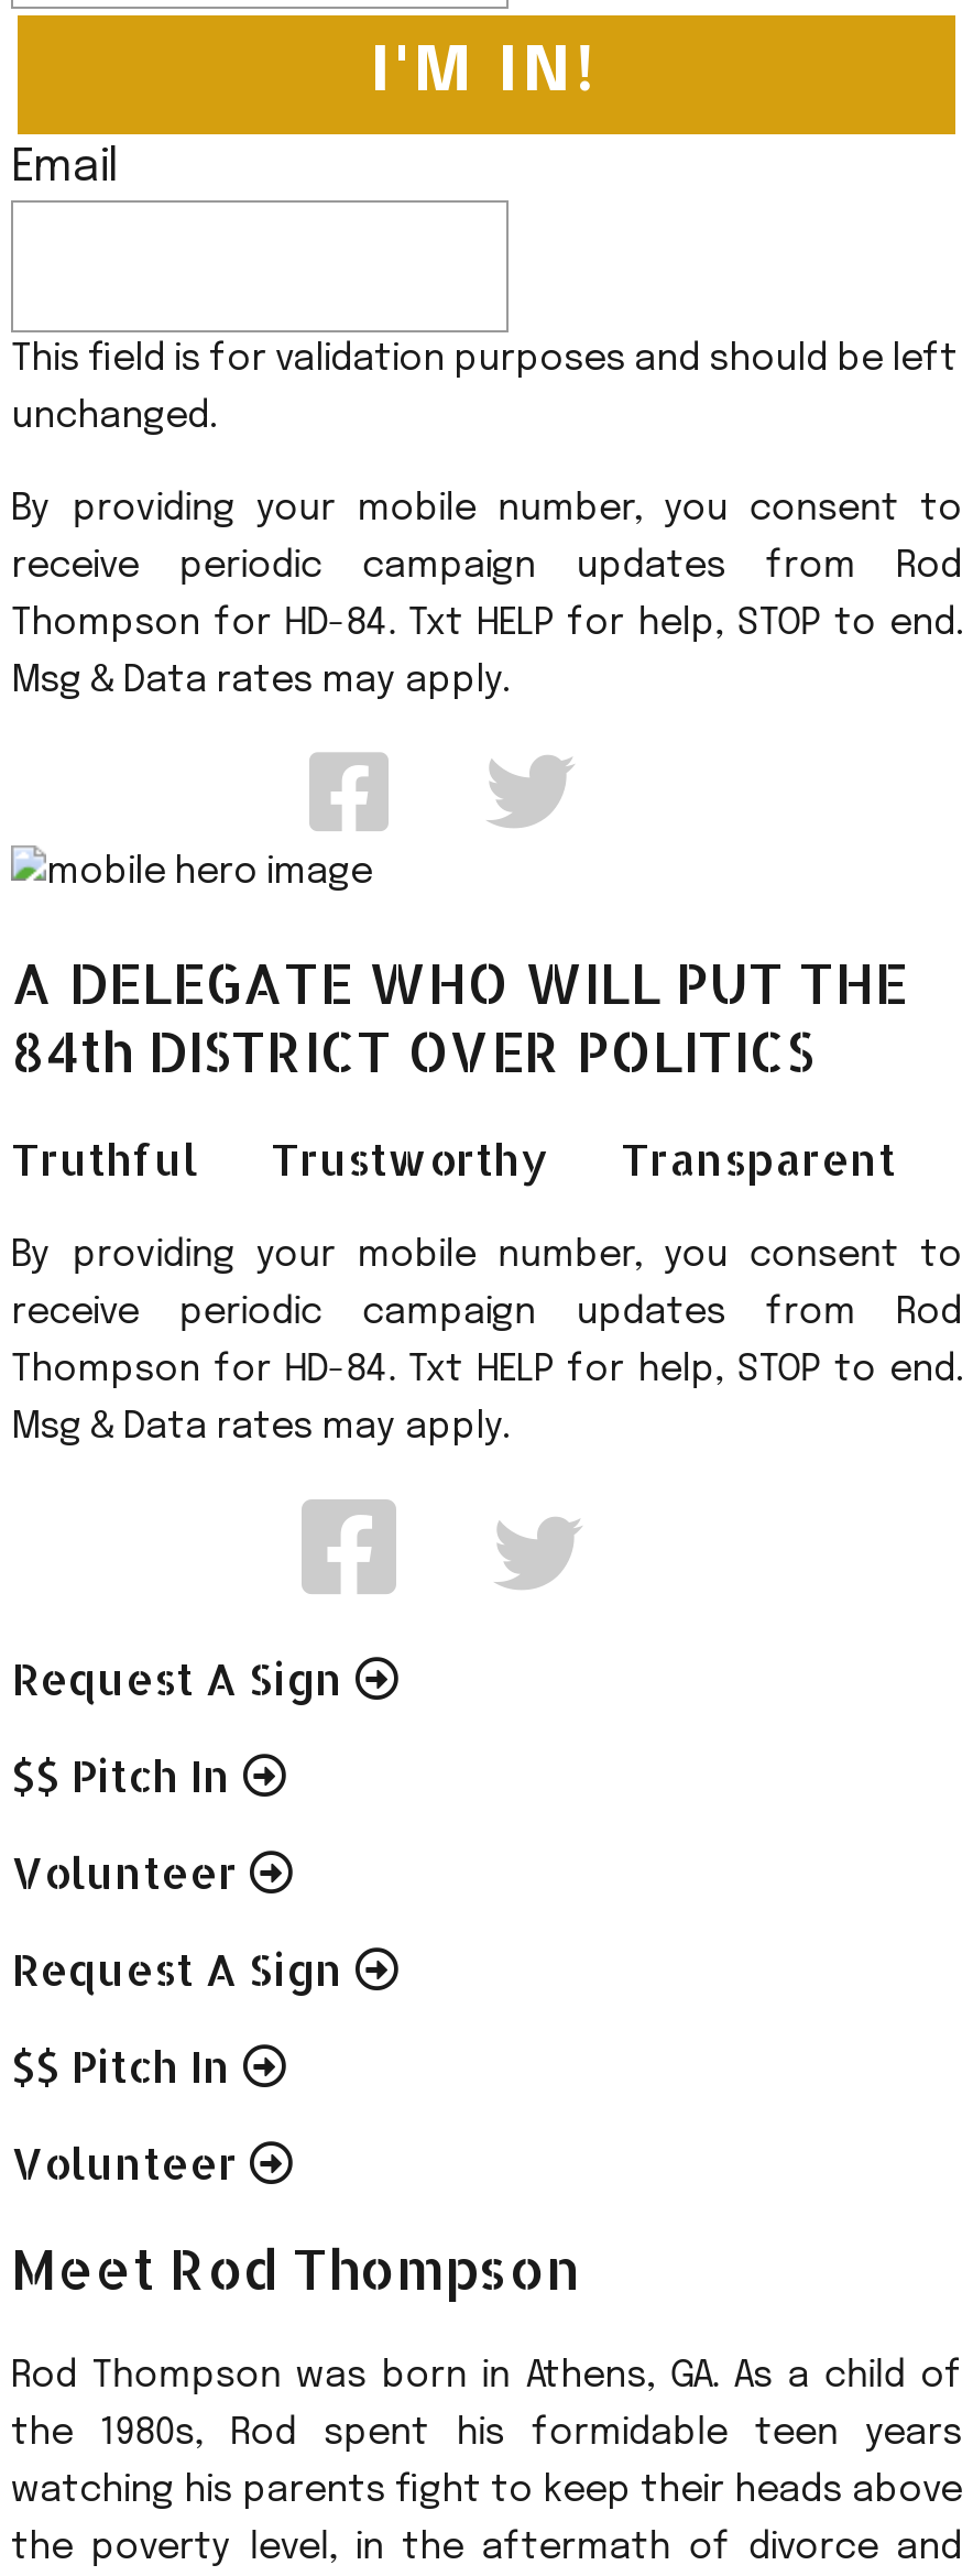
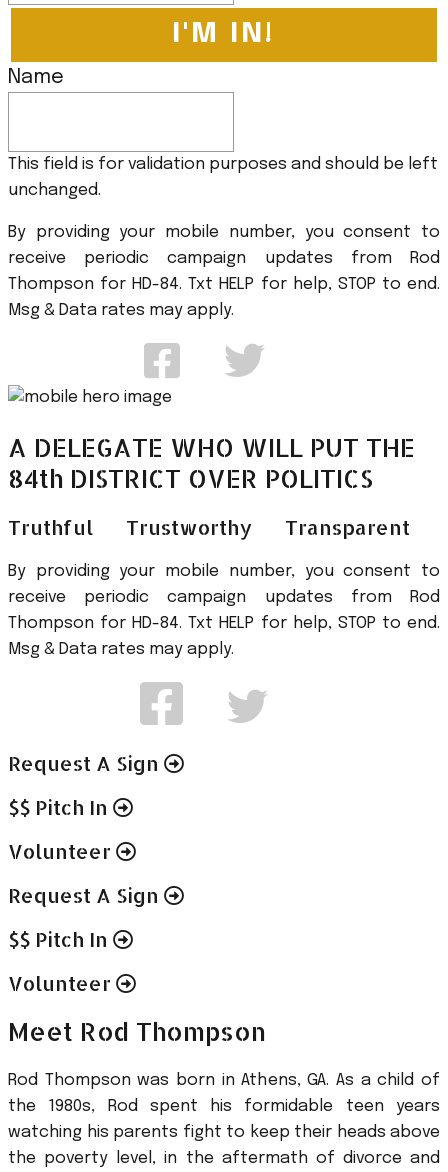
- Email
+ Name
